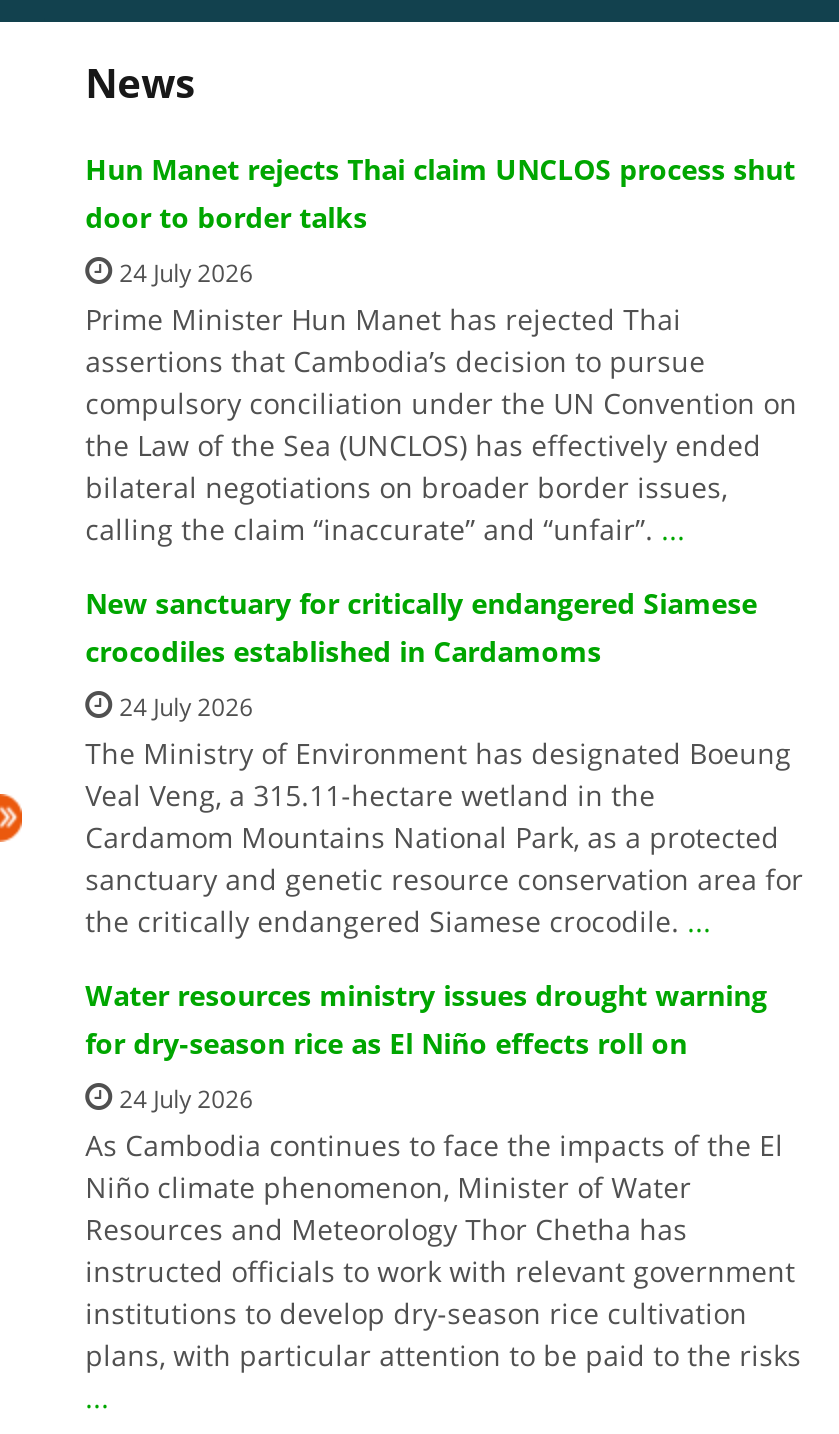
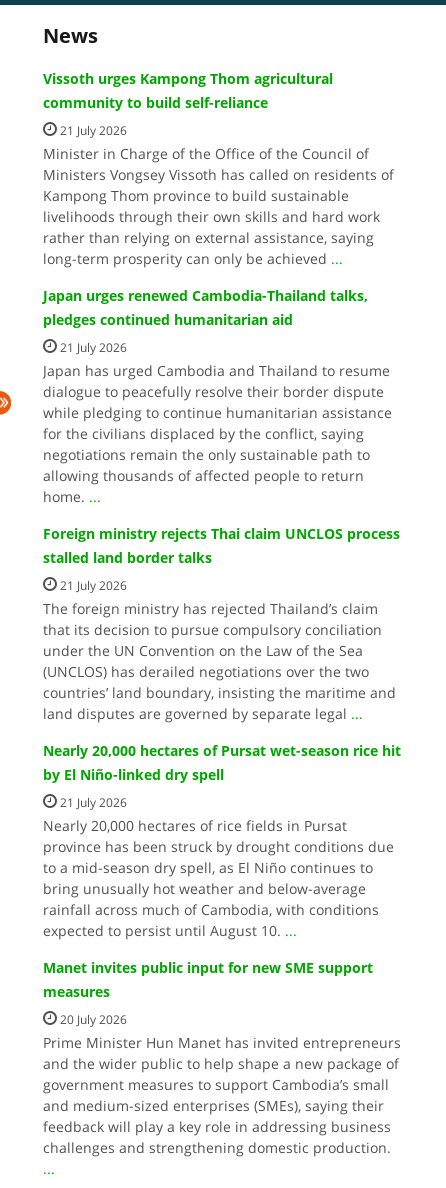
- Hun Manet rejects Thai claim UNCLOS process shut
- door to border talks
- 24 July 2026
- Prime Minister Hun Manet has rejected Thai
- assertions that Cambodia’s decision to pursue
- compulsory conciliation under the UN Convention on
- the Law of the Sea (UNCLOS) has effectively ended
- bilateral negotiations on broader border issues,
- calling the claim “inaccurate” and “unfair”....
- New sanctuary for critically endangered Siamese
- crocodiles established in Cardamoms
- 24 July 2026
- The Ministry of Environment has designated Boeung
- Veal Veng, a 315.11-hectare wetland in the
- Cardamom Mountains National Park, as a protected
- sanctuary and genetic resource conservation area for
- the critically endangered Siamese crocodile....
- Water resources ministry issues drought warning
- for dry-season rice as El Niño effects roll on
- 24 July 2026
- As Cambodia continues to face the impacts of the El
- Niño climate phenomenon, Minister of Water
- Resources and Meteorology Thor Chetha has
- instructed officials to work with relevant government
- institutions to develop dry-season rice cultivation
- plans, with particular attention to be paid to the risks
+ Vissoth urges Kampong Thom agricultural
+ community to build self-reliance
+ 21 July 2026
+ Minister in Charge of the Office of the Council of
+ Ministers Vongsey Vissoth has called on residents of
+ Kampong Thom province to build sustainable
+ livelihoods through their own skills and hard work
+ rather than relying on external assistance, saying
+ long-term prosperity can only be achieved...
+ Japan urges renewed Cambodia-Thailand talks,
+ pledges continued humanitarian aid
+ 21 July 2026
+ Japan has urged Cambodia and Thailand to resume
+ dialogue to peacefully resolve their border dispute
+ while pledging to continue humanitarian assistance
+ for the civilians displaced by the conflict, saying
+ negotiations remain the only sustainable path to
+ allowing thousands of affected people to return
+ home....
+ Foreign ministry rejects Thai claim UNCLOS process
+ stalled land border talks
+ 21 July 2026
+ The foreign ministry has rejected Thailand’s claim
+ that its decision to pursue compulsory conciliation
+ under the UN Convention on the Law of the Sea
+ (UNCLOS) has derailed negotiations over the two
+ countries’ land boundary, insisting the maritime and
+ land disputes are governed by separate legal...
+ Nearly 20,000 hectares of Pursat wet-season rice hit
+ by El Niño-linked dry spell
+ 21 July 2026
+ Nearly 20,000 hectares of rice fields in Pursat
+ province has been struck by drought conditions due
+ to a mid-season dry spell, as El Niño continues to
+ bring unusually hot weather and below-average
+ rainfall across much of Cambodia, with conditions
+ expected to persist until August 10....
+ Manet invites public input for new SME support
+ measures
+ 20 July 2026
+ Prime Minister Hun Manet has invited entrepreneurs
+ and the wider public to help shape a new package of
+ government measures to support Cambodia’s small
+ and medium-sized enterprises (SMEs), saying their
+ feedback will play a key role in addressing business
+ challenges and strengthening domestic production.
